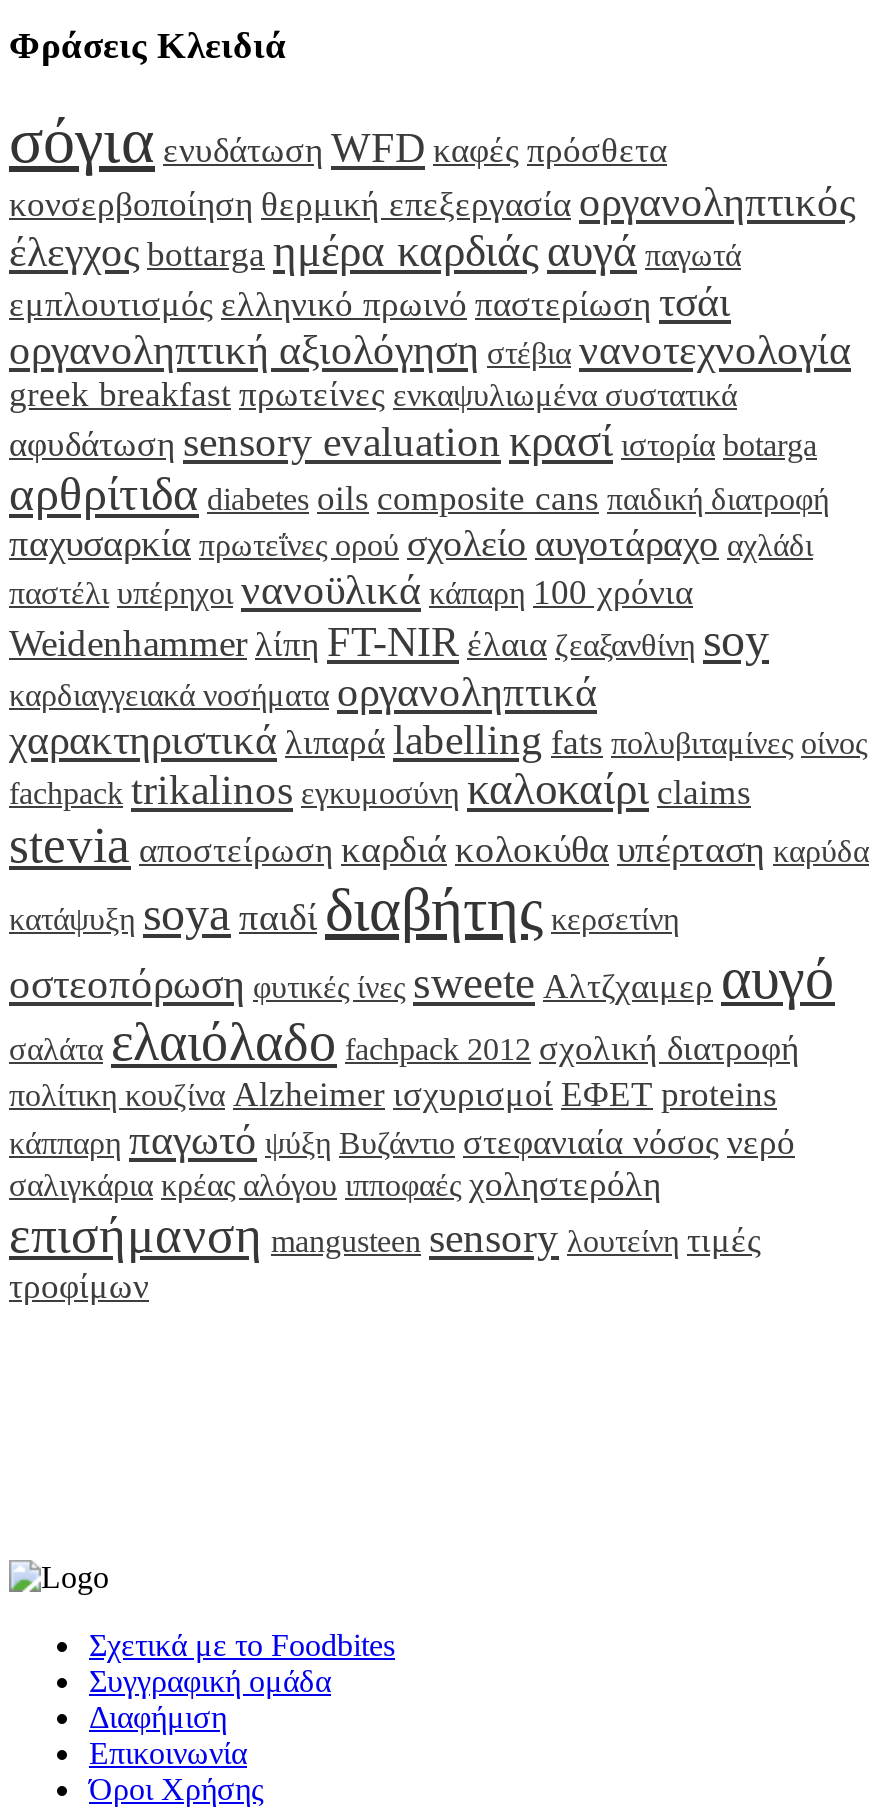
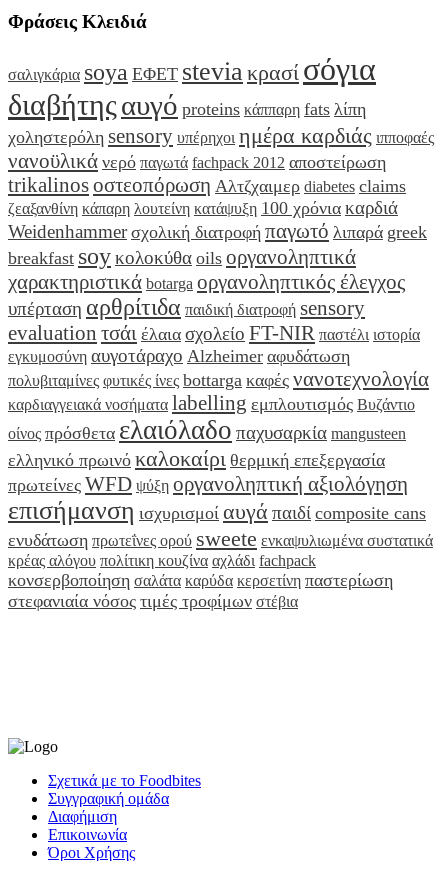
- σόγια ενυδάτωση WFD καφές πρόσθετα
- κονσερβοποίηση θερμική επεξεργασία οργανοληπτικός
- έλεγχος bottarga ημέρα καρδιάς αυγά παγωτά
- εμπλουτισμός ελληνικό πρωινό παστερίωση τσάι
- οργανοληπτική αξιολόγηση στέβια νανοτεχνολογία
- greek breakfast πρωτείνες ενκαψυλιωμένα συστατικά
- αφυδάτωση sensory evaluation κρασί ιστορία botarga
- αρθρίτιδα diabetes oils composite cans παιδική διατροφή
- παχυσαρκία πρωτεΐνες ορού σχολείο αυγοτάραχο αχλάδι
- παστέλι υπέρηχοι νανοϋλικά κάπαρη 100 χρόνια
- Weidenhammer λίπη FT-NIR έλαια ζεαξανθίνη soy
- καρδιαγγειακά νοσήματα οργανοληπτικά
- χαρακτηριστικά λιπαρά labelling fats πολυβιταμίνες οίνος
- fachpack trikalinos εγκυμοσύνη καλοκαίρι claims
- stevia αποστείρωση καρδιά κολοκύθα υπέρταση καρύδα
- κατάψυξη soya παιδί διαβήτης κερσετίνη
- οστεοπόρωση φυτικές ίνες sweete Αλτζχαιμερ αυγό
- σαλάτα ελαιόλαδο fachpack 2012 σχολική διατροφή
- πολίτικη κουζίνα Alzheimer ισχυρισμοί ΕΦΕΤ proteins
- κάππαρη παγωτό ψύξη Βυζάντιο στεφανιαία νόσος νερό
- σαλιγκάρια κρέας αλόγου ιπποφαές χοληστερόλη
- επισήμανση mangusteen sensory λουτείνη τιμές
- τροφίμων
+ σαλιγκάρια soya ΕΦΕΤ stevia κρασί σόγια
+ διαβήτης αυγό proteins κάππαρη fats λίπη
+ χοληστερόλη sensory υπέρηχοι ημέρα καρδιάς ιπποφαές
+ νανοϋλικά νερό παγωτά fachpack 2012 αποστείρωση
+ trikalinos οστεοπόρωση Αλτζχαιμερ diabetes claims
+ ζεαξανθίνη κάπαρη λουτείνη κατάψυξη 100 χρόνια καρδιά
+ Weidenhammer σχολική διατροφή παγωτό λιπαρά greek
+ breakfast soy κολοκύθα oils οργανοληπτικά
+ χαρακτηριστικά botarga οργανοληπτικός έλεγχος
+ υπέρταση αρθρίτιδα παιδική διατροφή sensory
+ evaluation τσάι έλαια σχολείο FT-NIR παστέλι ιστορία
+ εγκυμοσύνη αυγοτάραχο Alzheimer αφυδάτωση
+ πολυβιταμίνες φυτικές ίνες bottarga καφές νανοτεχνολογία
+ καρδιαγγειακά νοσήματα labelling εμπλουτισμός Βυζάντιο
+ οίνος πρόσθετα ελαιόλαδο παχυσαρκία mangusteen
+ ελληνικό πρωινό καλοκαίρι θερμική επεξεργασία
+ πρωτείνες WFD ψύξη οργανοληπτική αξιολόγηση
+ επισήμανση ισχυρισμοί αυγά παιδί composite cans
+ ενυδάτωση πρωτεΐνες ορού sweete ενκαψυλιωμένα συστατικά
+ κρέας αλόγου πολίτικη κουζίνα αχλάδι fachpack
+ κονσερβοποίηση σαλάτα καρύδα κερσετίνη παστερίωση
+ στεφανιαία νόσος τιμές τροφίμων στέβια
